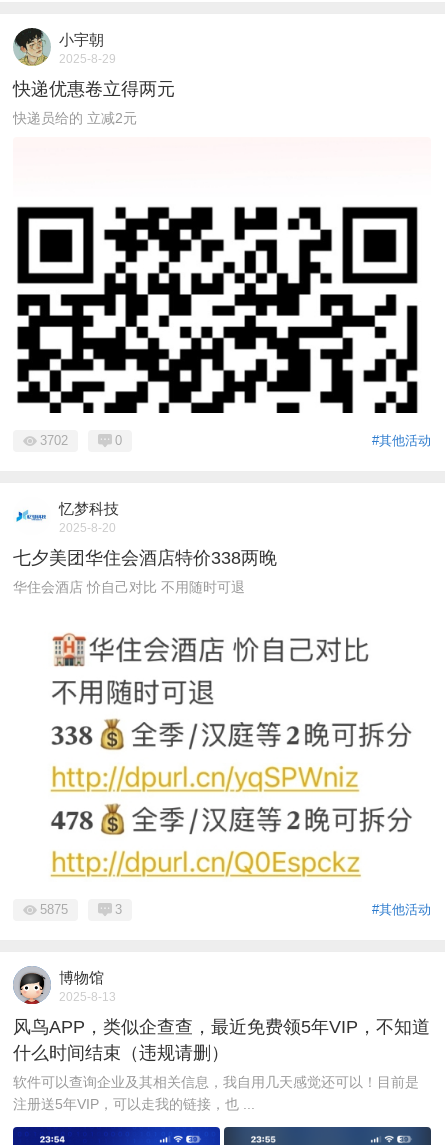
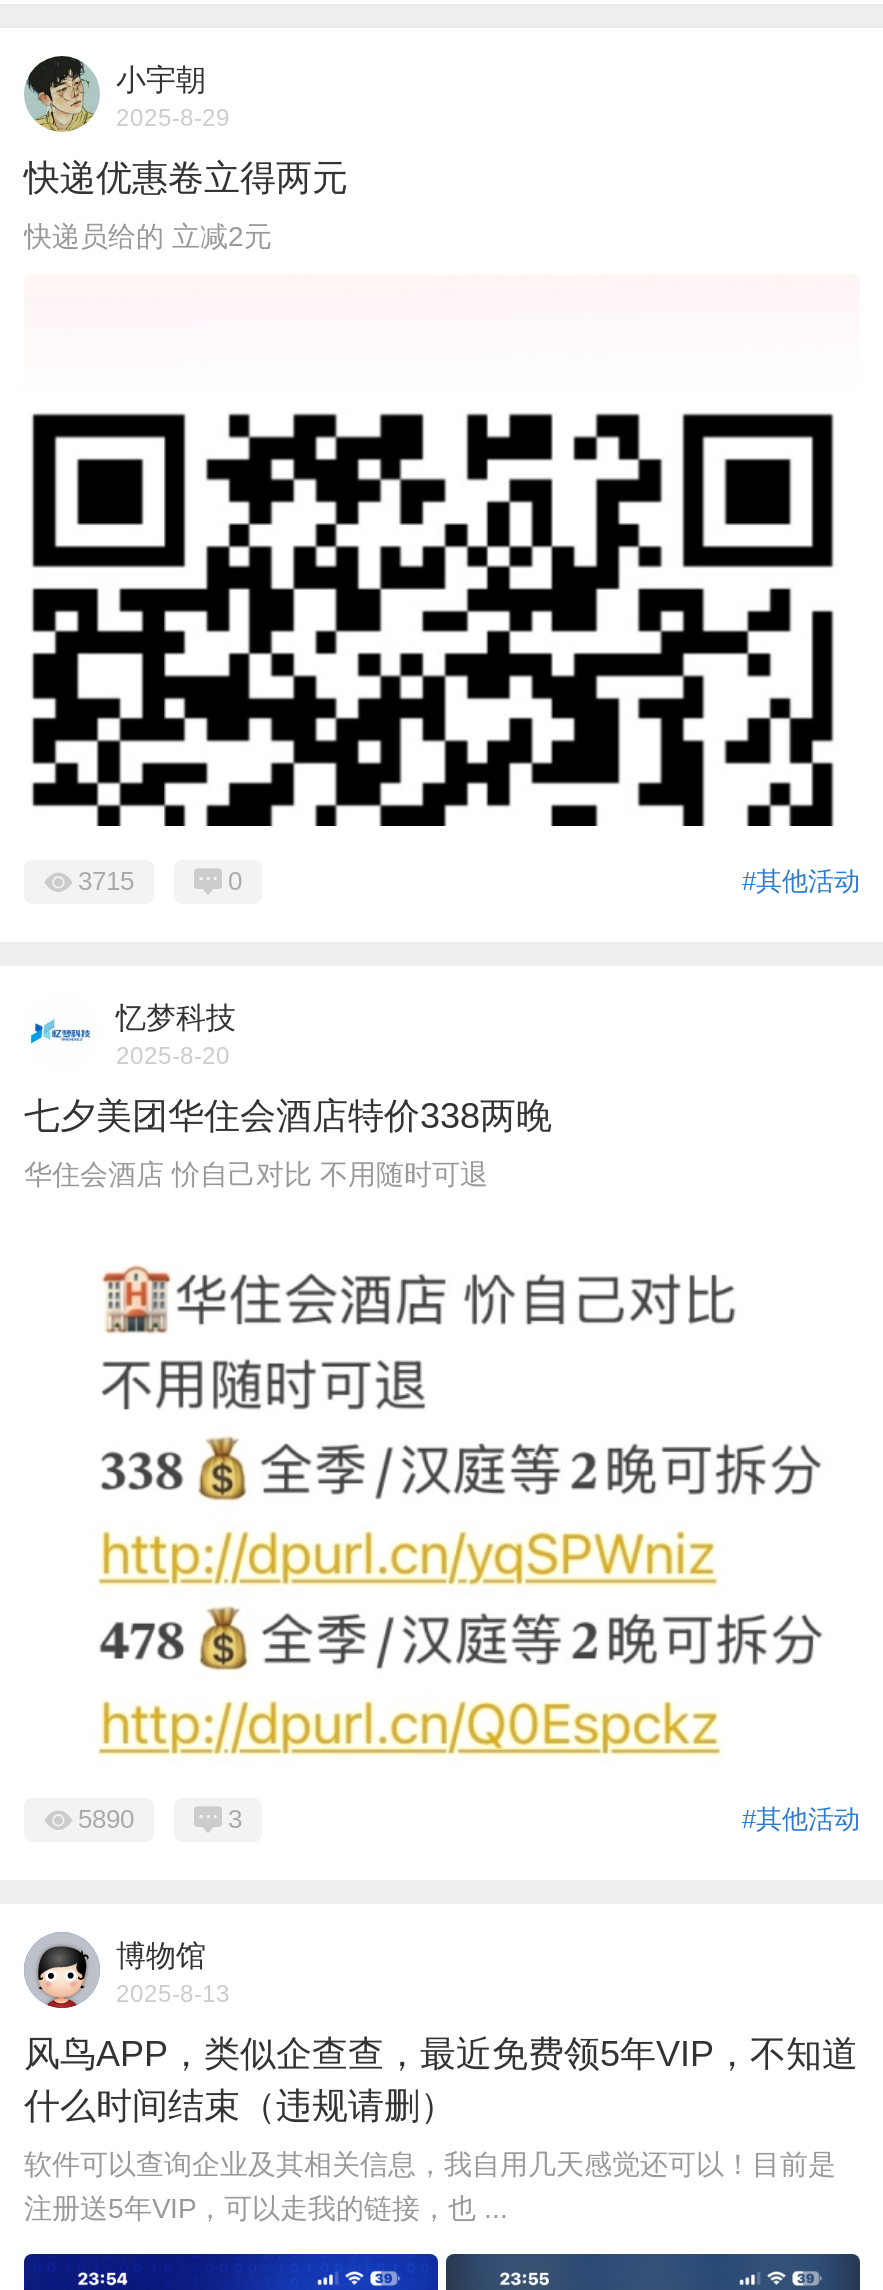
- 3702
+ 3715

- 5875
+ 5890
